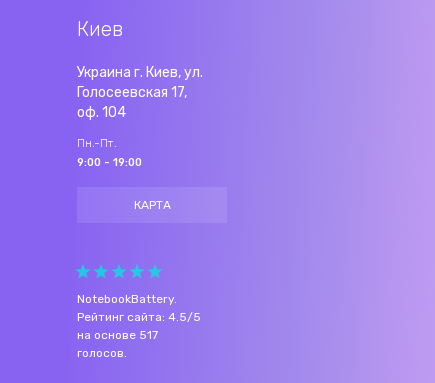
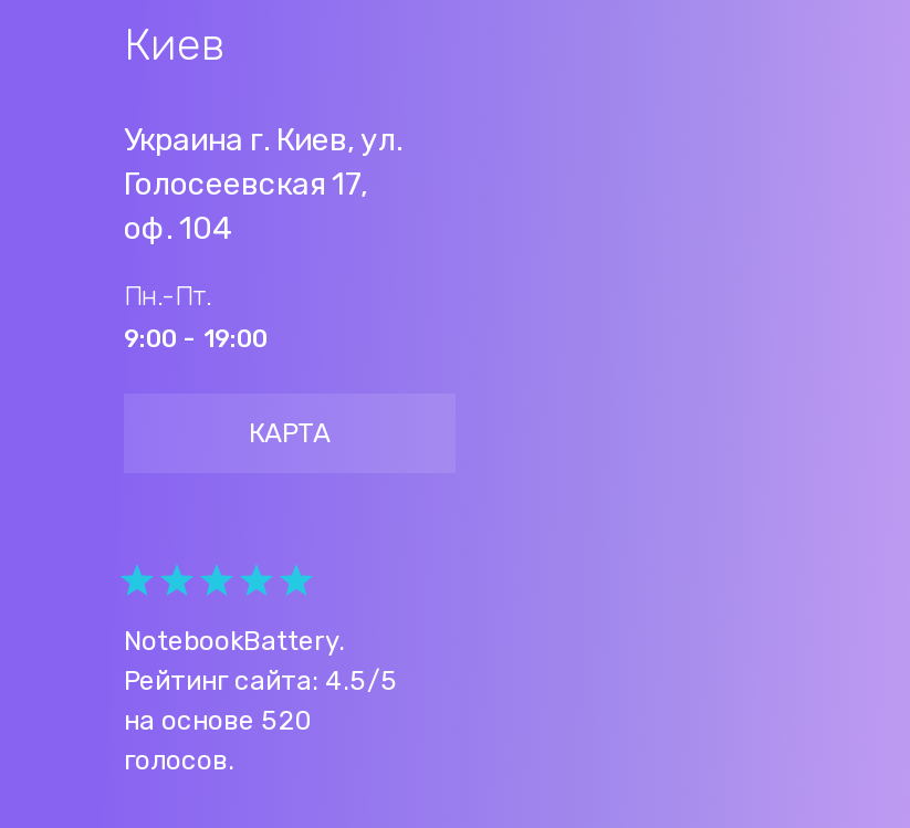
- на основе 517
+ на основе 520
